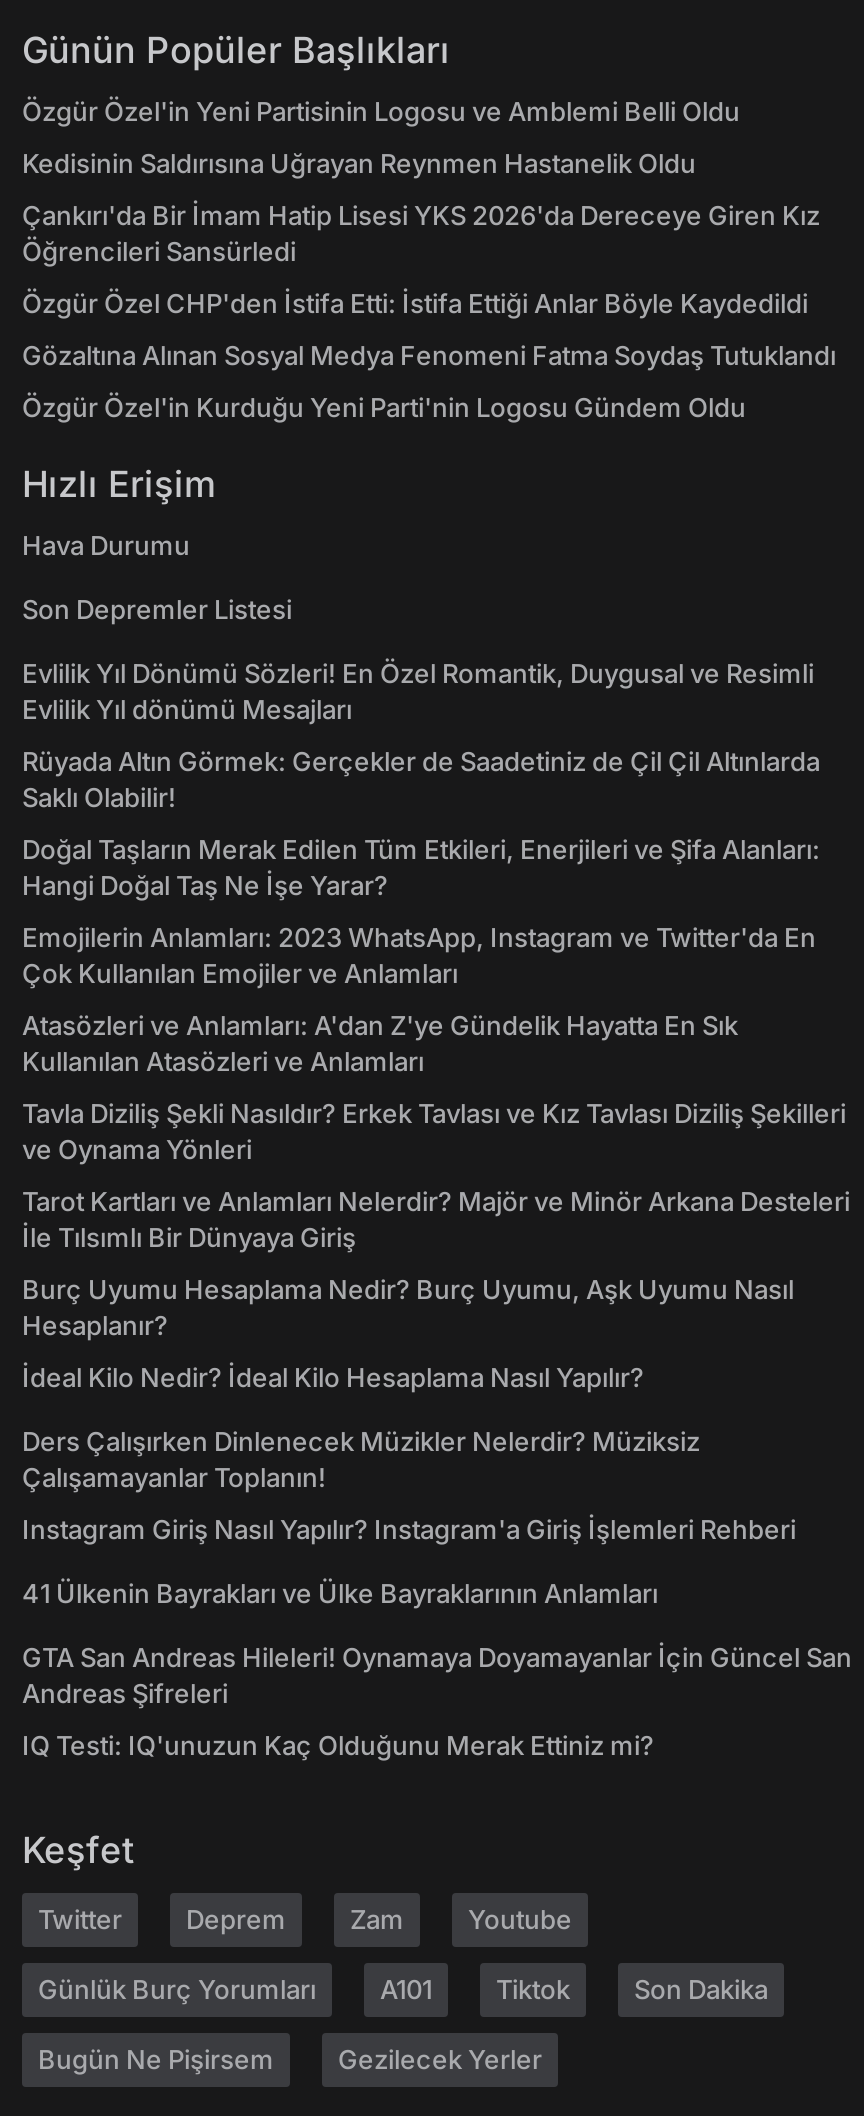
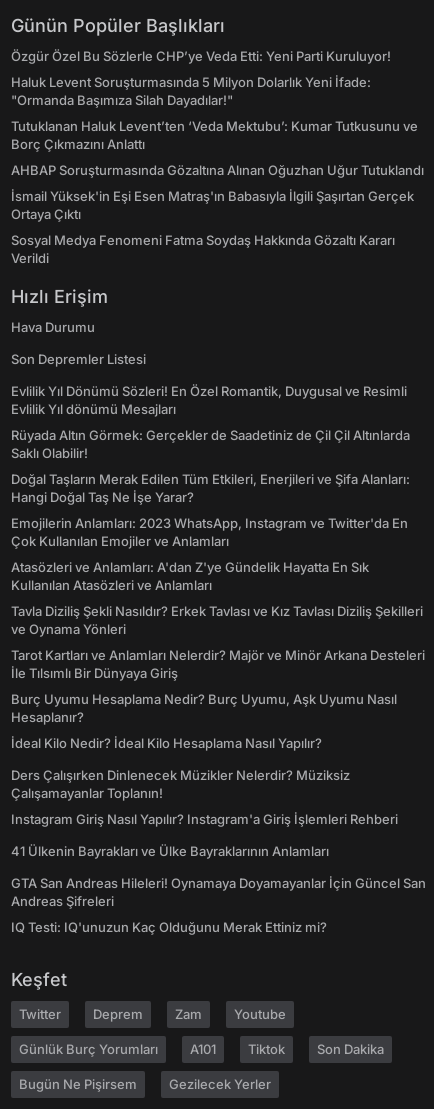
- Özgür Özel'in Yeni Partisinin Logosu ve Amblemi Belli Oldu
+ Özgür Özel Bu Sözlerle CHP’ye Veda Etti: Yeni Parti Kuruluyor!

- Kedisinin Saldırısına Uğrayan Reynmen Hastanelik Oldu
+ Haluk Levent Soruşturmasında 5 Milyon Dolarlık Yeni İfade:
+ "Ormanda Başımıza Silah Dayadılar!"

- Çankırı'da Bir İmam Hatip Lisesi YKS 2026'da Dereceye Giren Kız
- Öğrencileri Sansürledi
+ Tutuklanan Haluk Levent’ten ‘Veda Mektubu’: Kumar Tutkusunu ve
+ Borç Çıkmazını Anlattı

- Özgür Özel CHP'den İstifa Etti: İstifa Ettiği Anlar Böyle Kaydedildi
+ AHBAP Soruşturmasında Gözaltına Alınan Oğuzhan Uğur Tutuklandı

- Gözaltına Alınan Sosyal Medya Fenomeni Fatma Soydaş Tutuklandı
+ İsmail Yüksek'in Eşi Esen Matraş'ın Babasıyla İlgili Şaşırtan Gerçek
+ Ortaya Çıktı

- Özgür Özel'in Kurduğu Yeni Parti'nin Logosu Gündem Oldu
+ Sosyal Medya Fenomeni Fatma Soydaş Hakkında Gözaltı Kararı
+ Verildi
